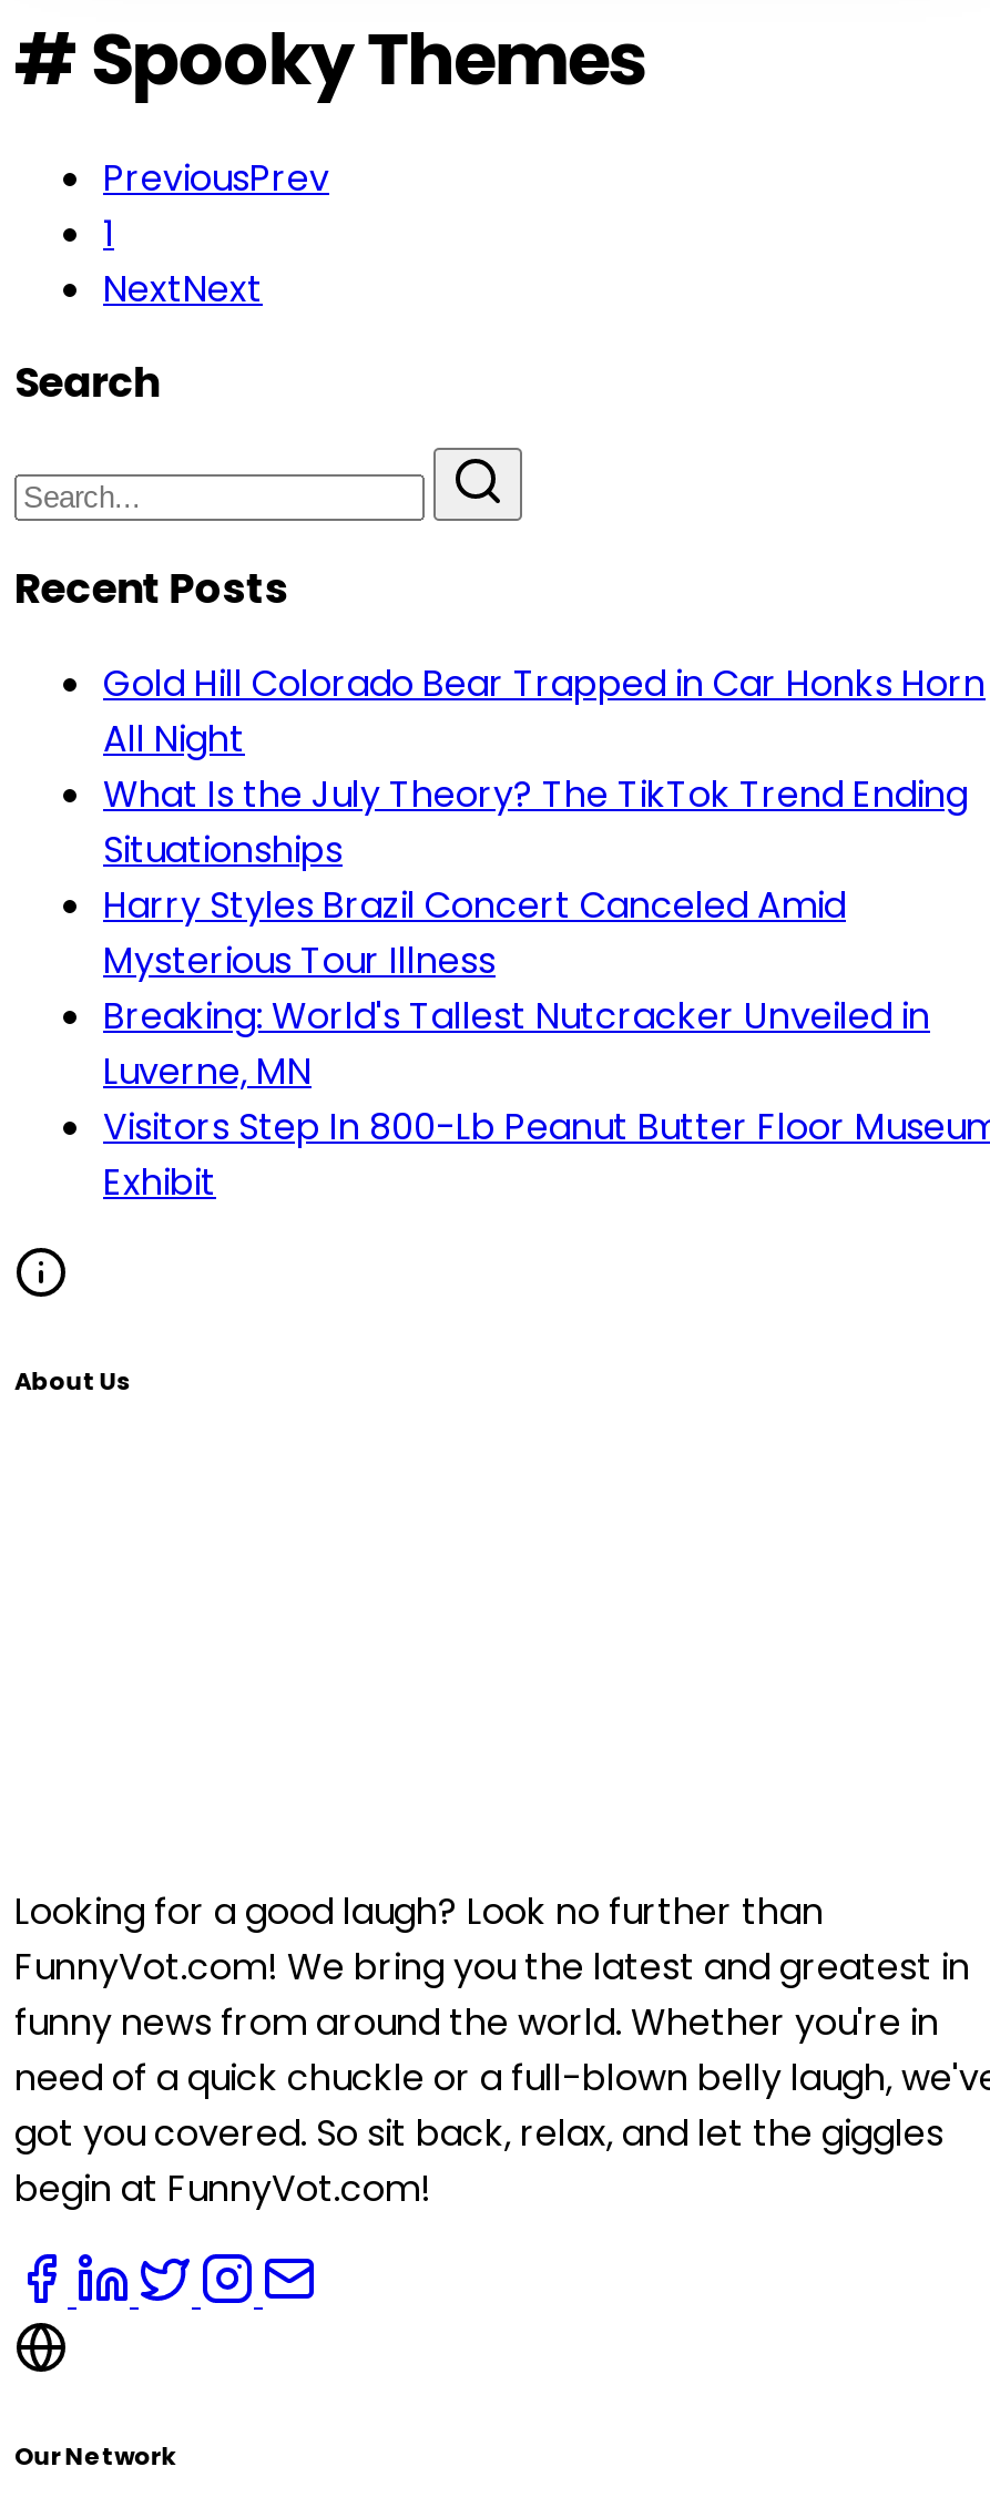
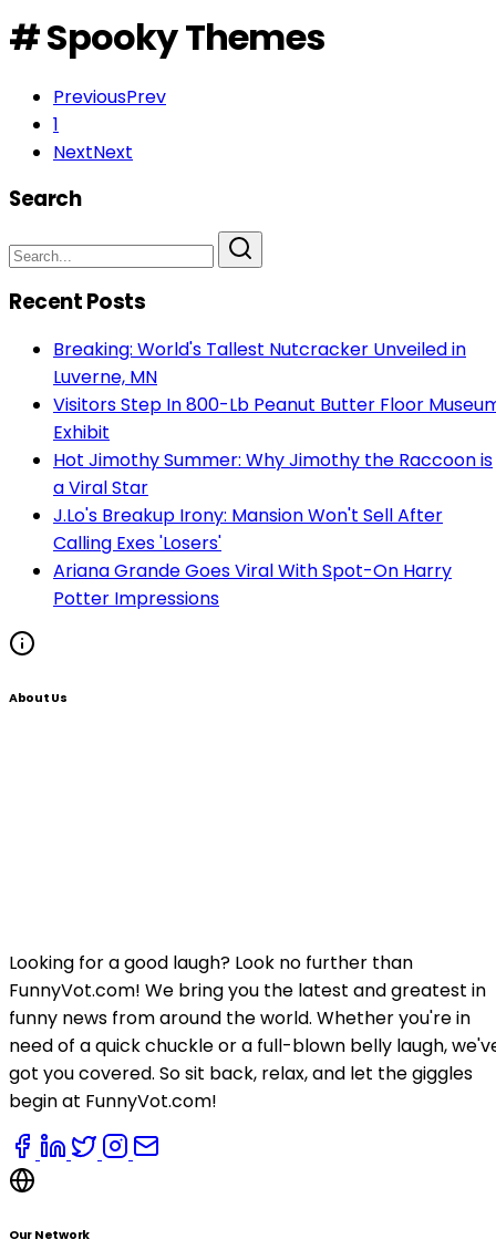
- Gold Hill Colorado Bear Trapped in Car Honks Horn
- All Night
- What Is the July Theory? The TikTok Trend Ending
- Situationships
- Harry Styles Brazil Concert Canceled Amid
- Mysterious Tour Illness

moved up: Breaking: World's Tallest Nutcracker Unveiled in | Luverne, MN | Exhibit

+ Hot Jimothy Summer: Why Jimothy the Raccoon is
+ a Viral Star
+ J.Lo's Breakup Irony: Mansion Won't Sell After
+ Calling Exes 'Losers'
+ Ariana Grande Goes Viral With Spot-On Harry
+ Potter Impressions
